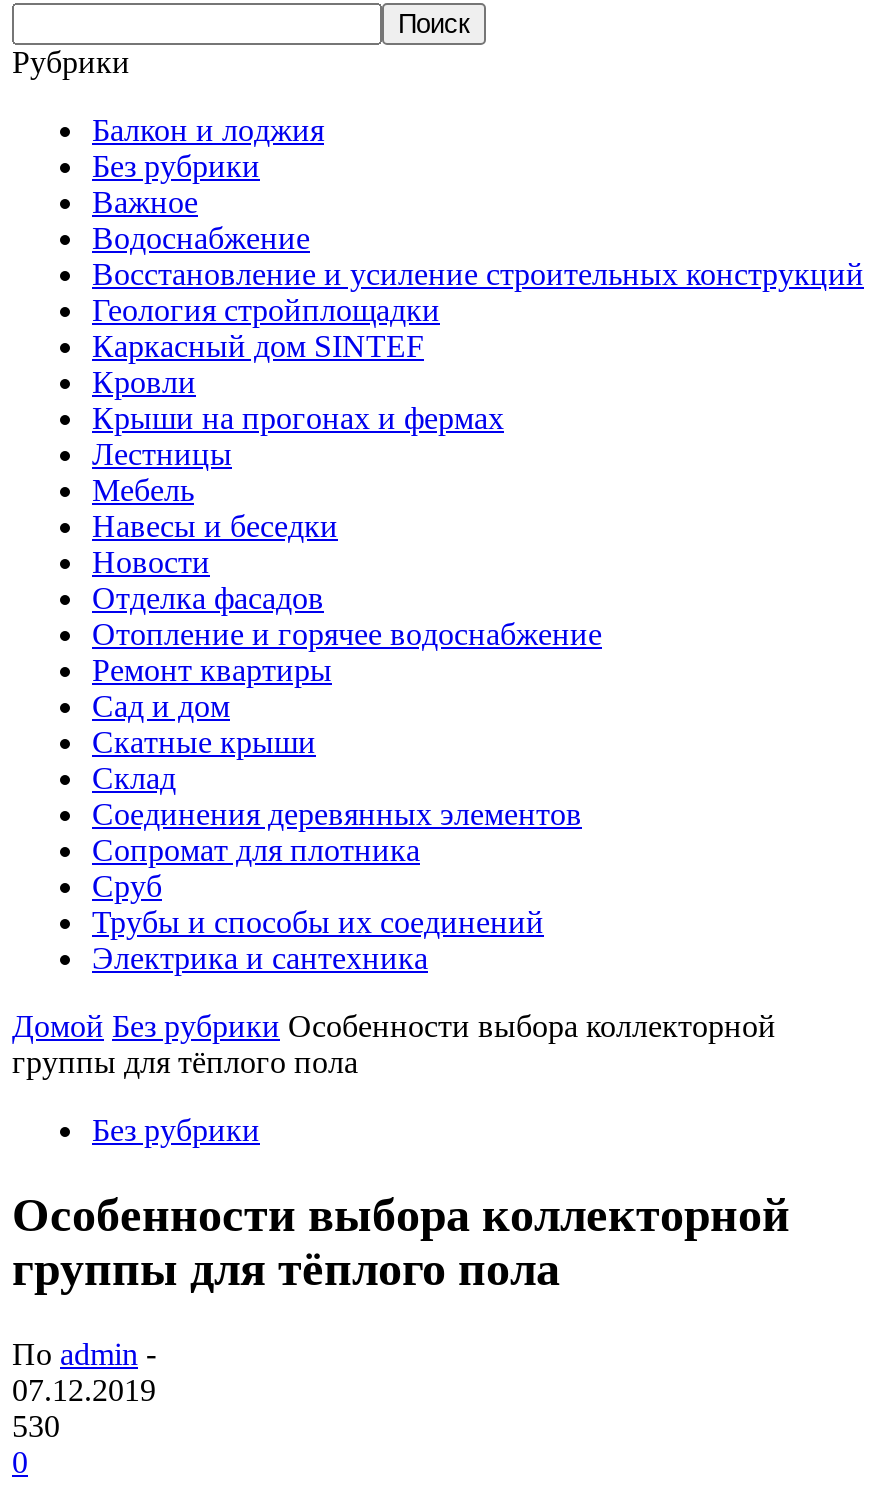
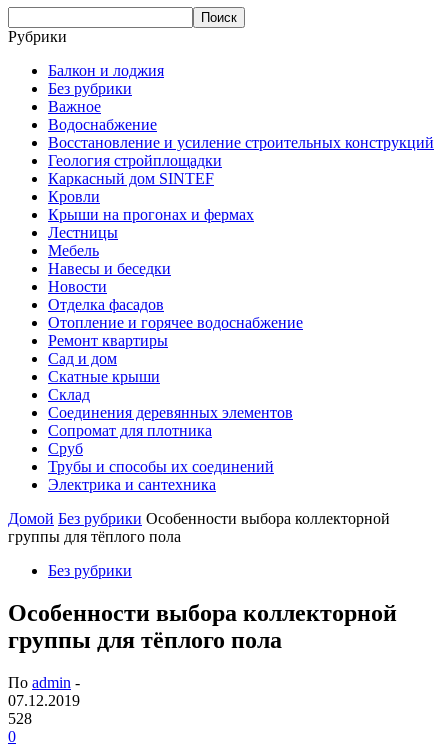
- 530
+ 528
